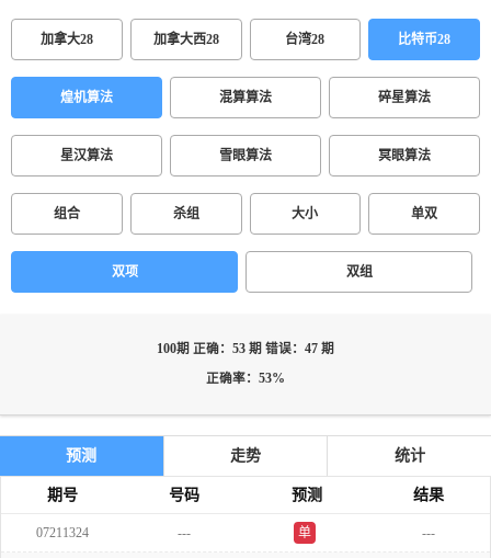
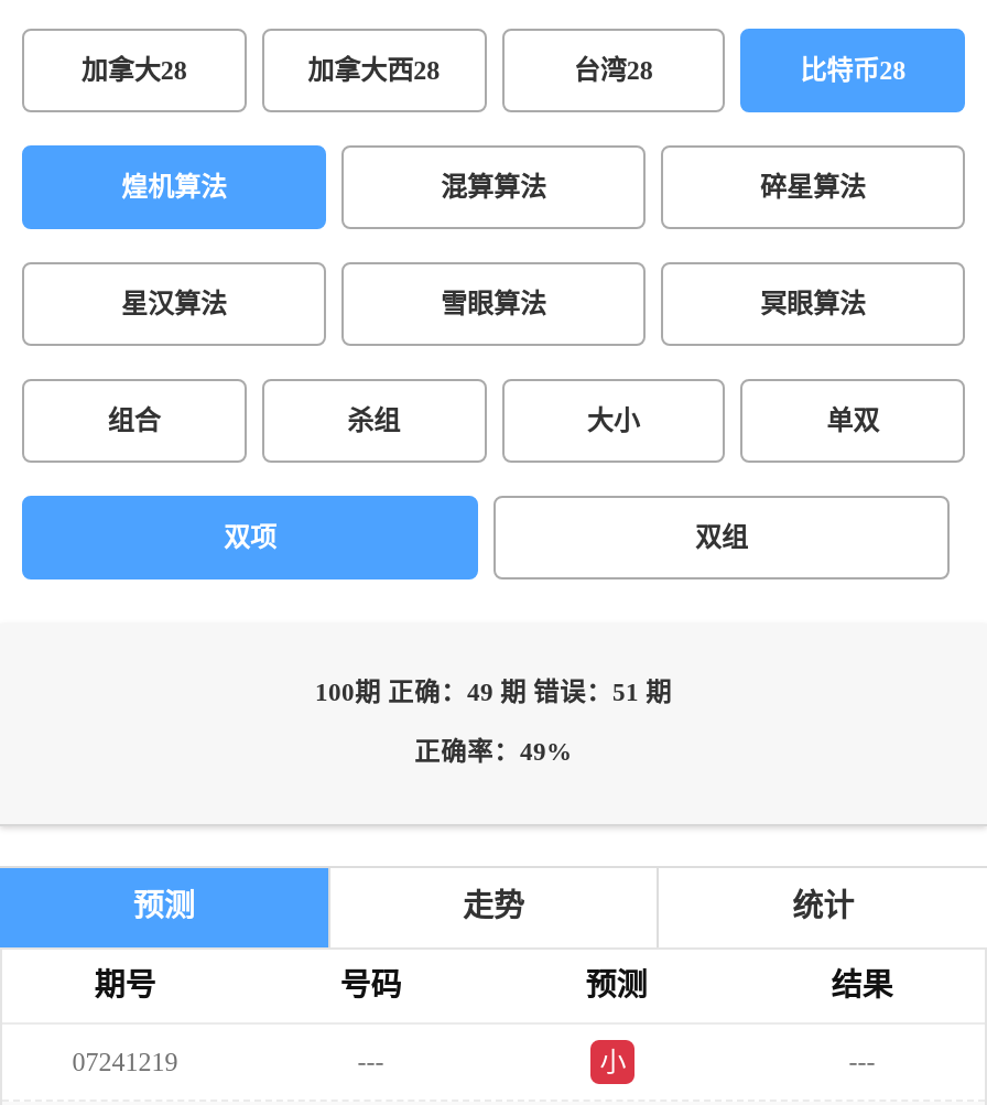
- 100期 正确：53 期 错误：47 期
+ 100期 正确：49 期 错误：51 期

- 正确率：53%
+ 正确率：49%

- 07211324
+ 07241219

- 单
+ 小
